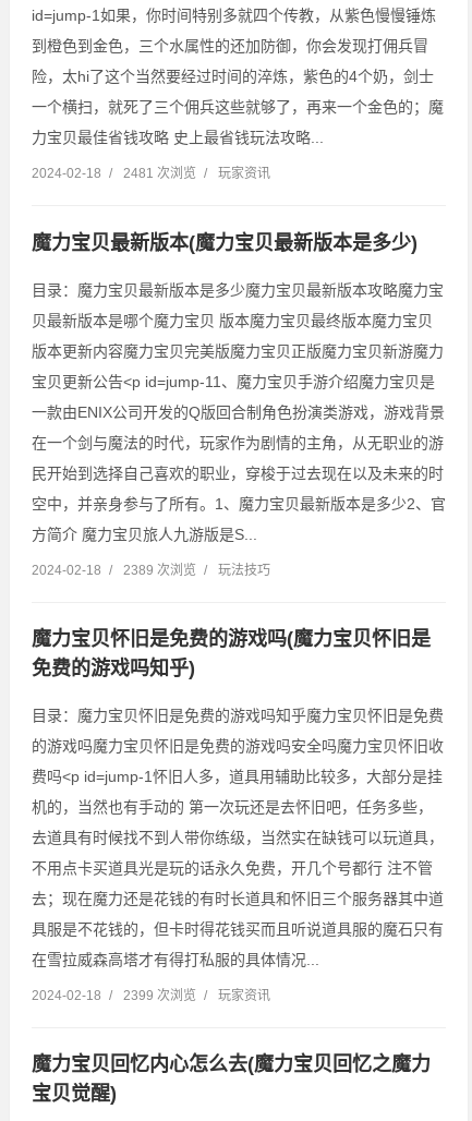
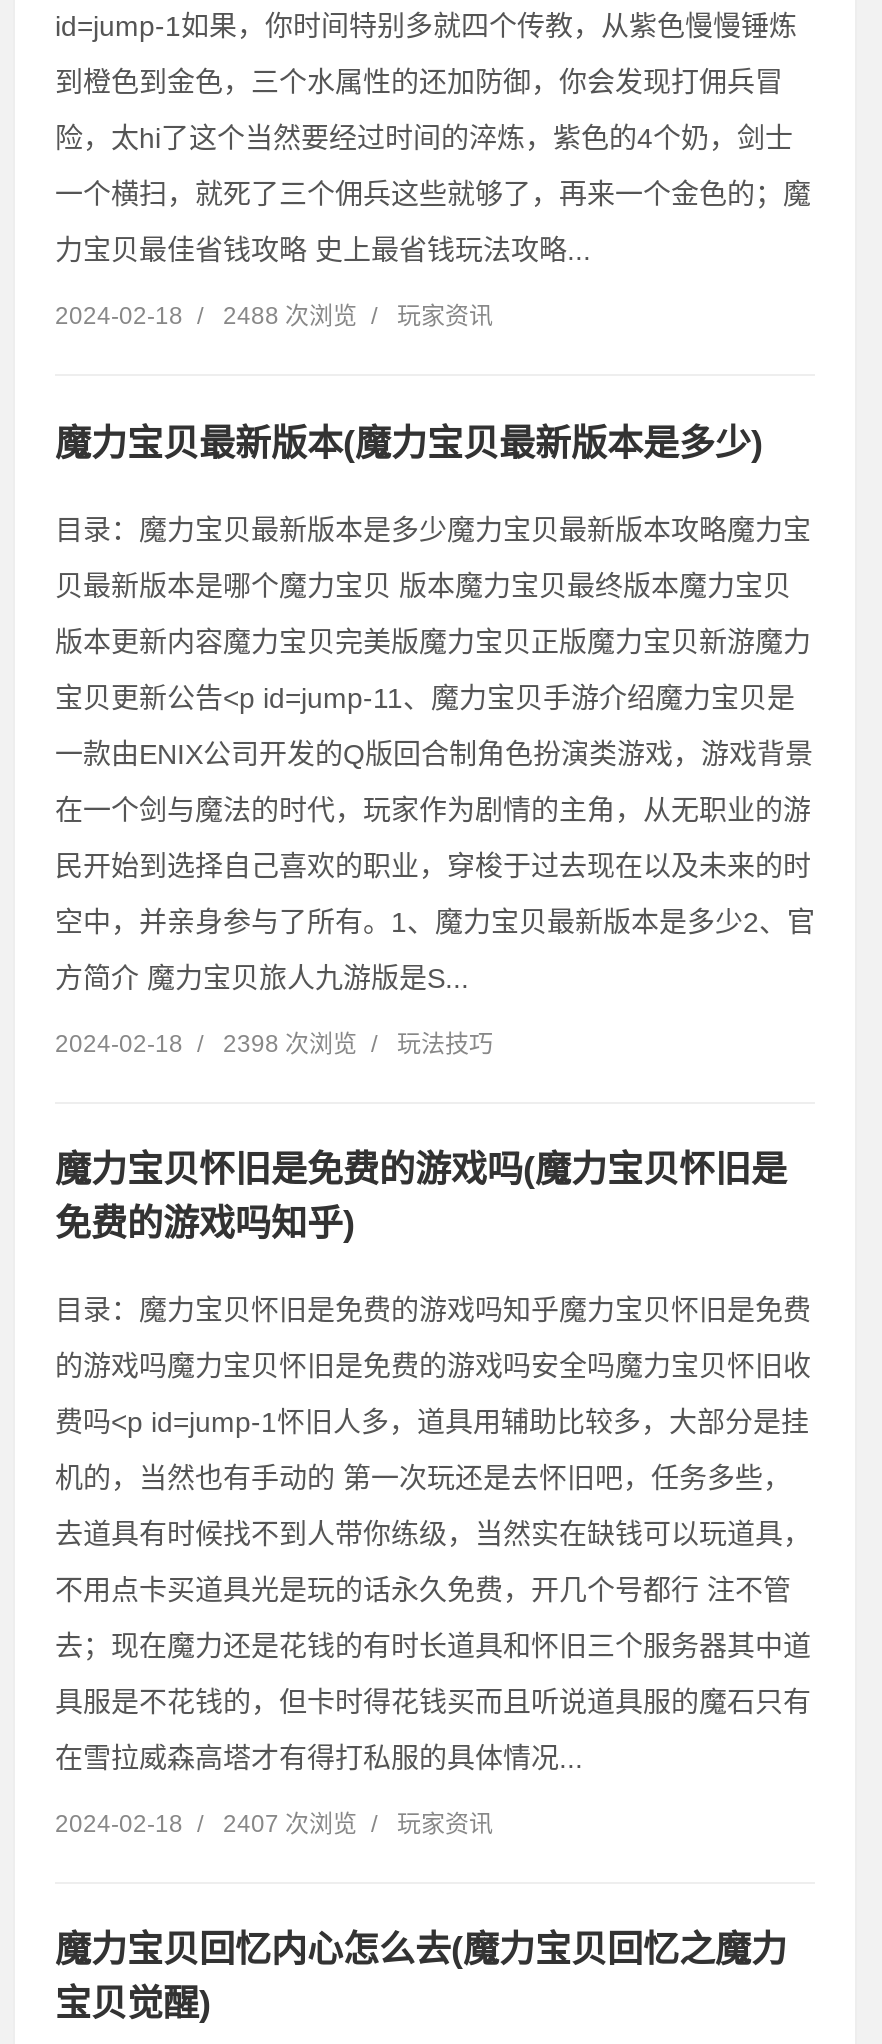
- 2024-02-18 / 2481 次浏览 / 玩家资讯
+ 2024-02-18 / 2488 次浏览 / 玩家资讯

- 2024-02-18 / 2389 次浏览 / 玩法技巧
+ 2024-02-18 / 2398 次浏览 / 玩法技巧

- 2024-02-18 / 2399 次浏览 / 玩家资讯
+ 2024-02-18 / 2407 次浏览 / 玩家资讯
